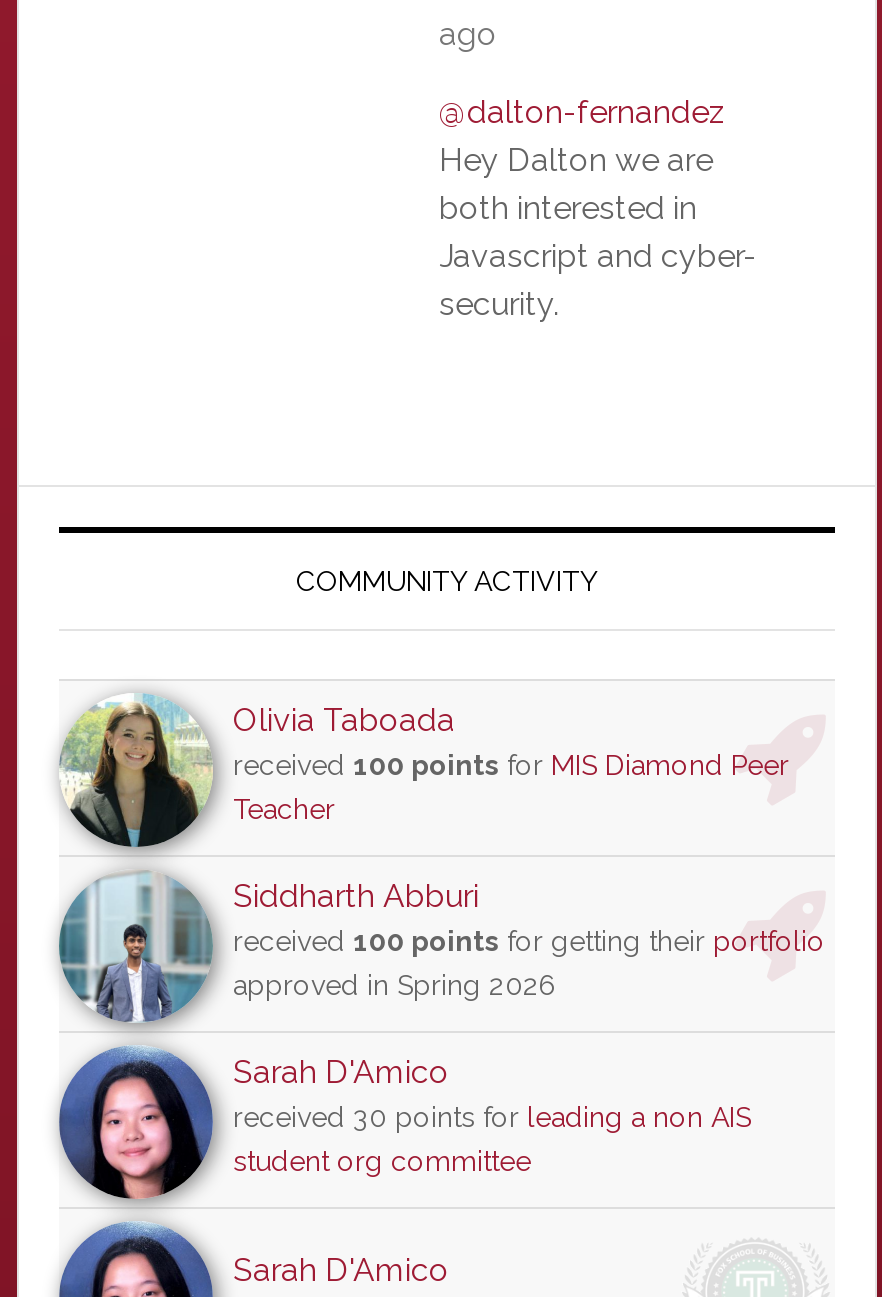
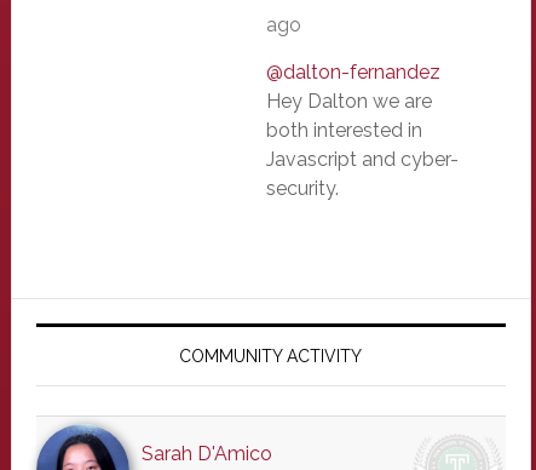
- [image]
- Olivia Taboada
- received 100 points for MIS Diamond Peer
- Teacher
- Siddharth Abburi
- received 100 points for getting their portfolio
- approved in Spring 2026
- Sarah D'Amico
- received 30 points for leading a non AIS
- student org committee
